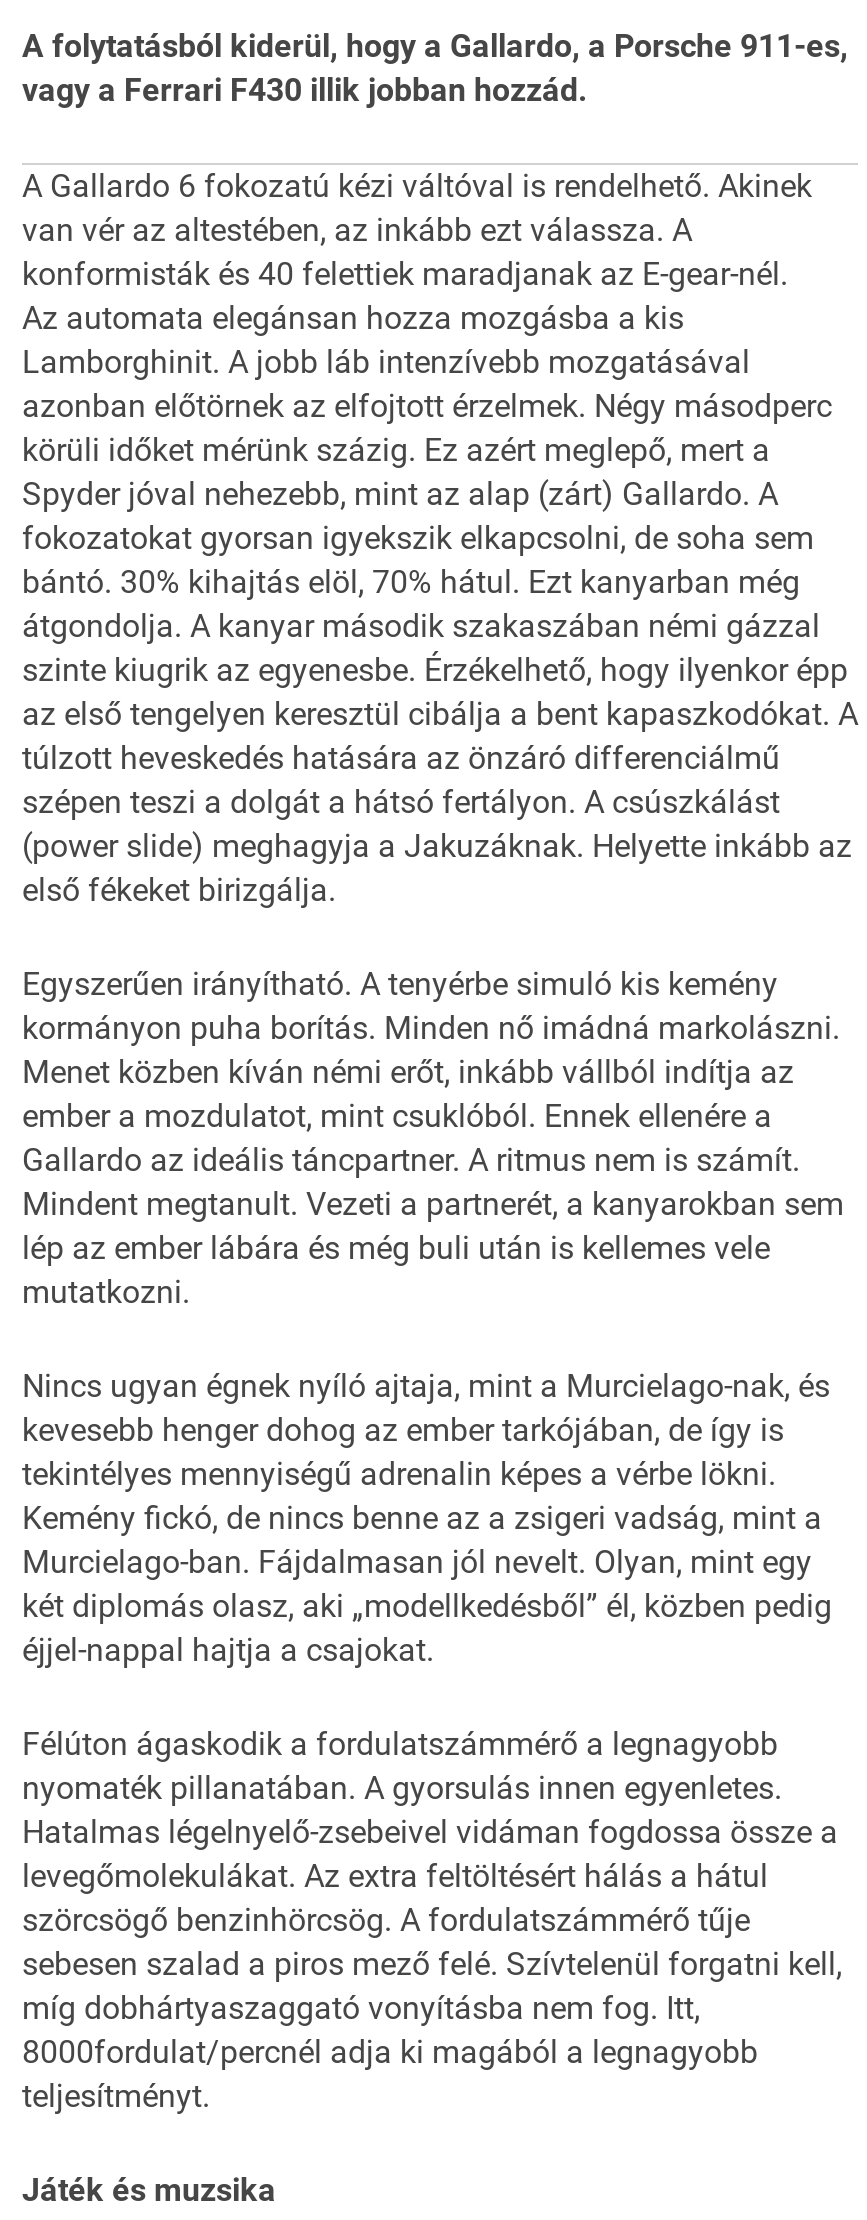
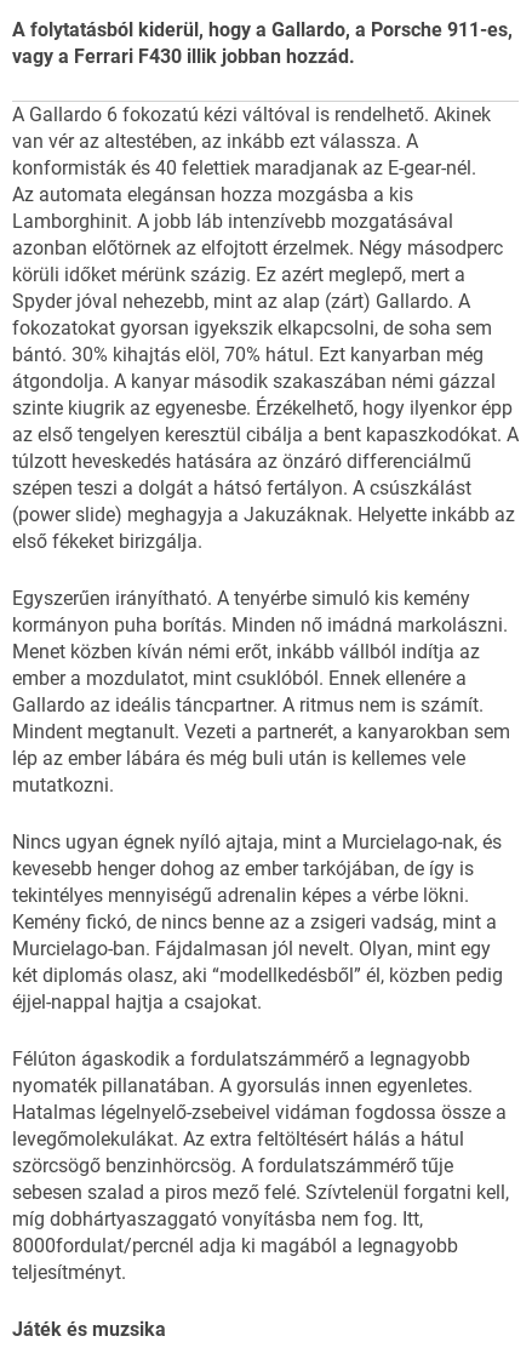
- két diplomás olasz, aki „modellkedésből” él, közben pedig
+ két diplomás olasz, aki “modellkedésből” él, közben pedig
